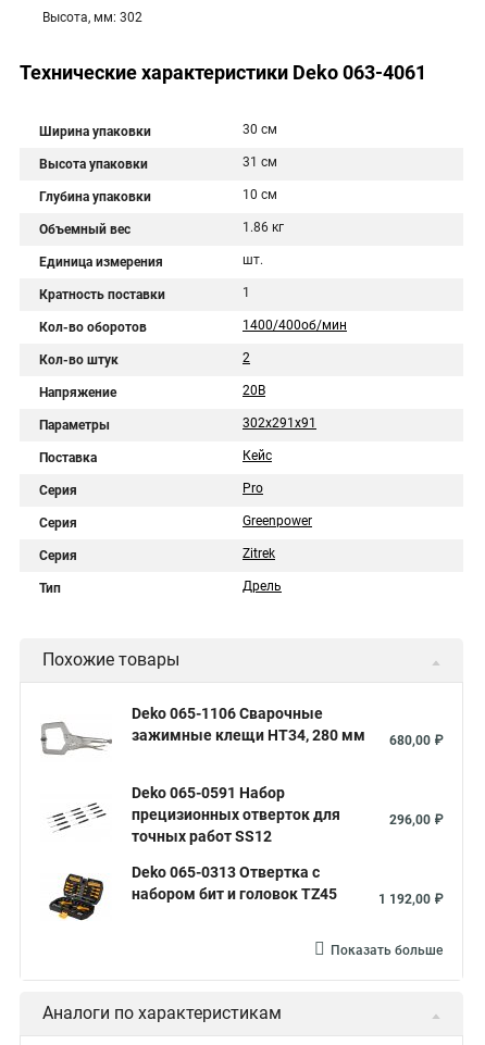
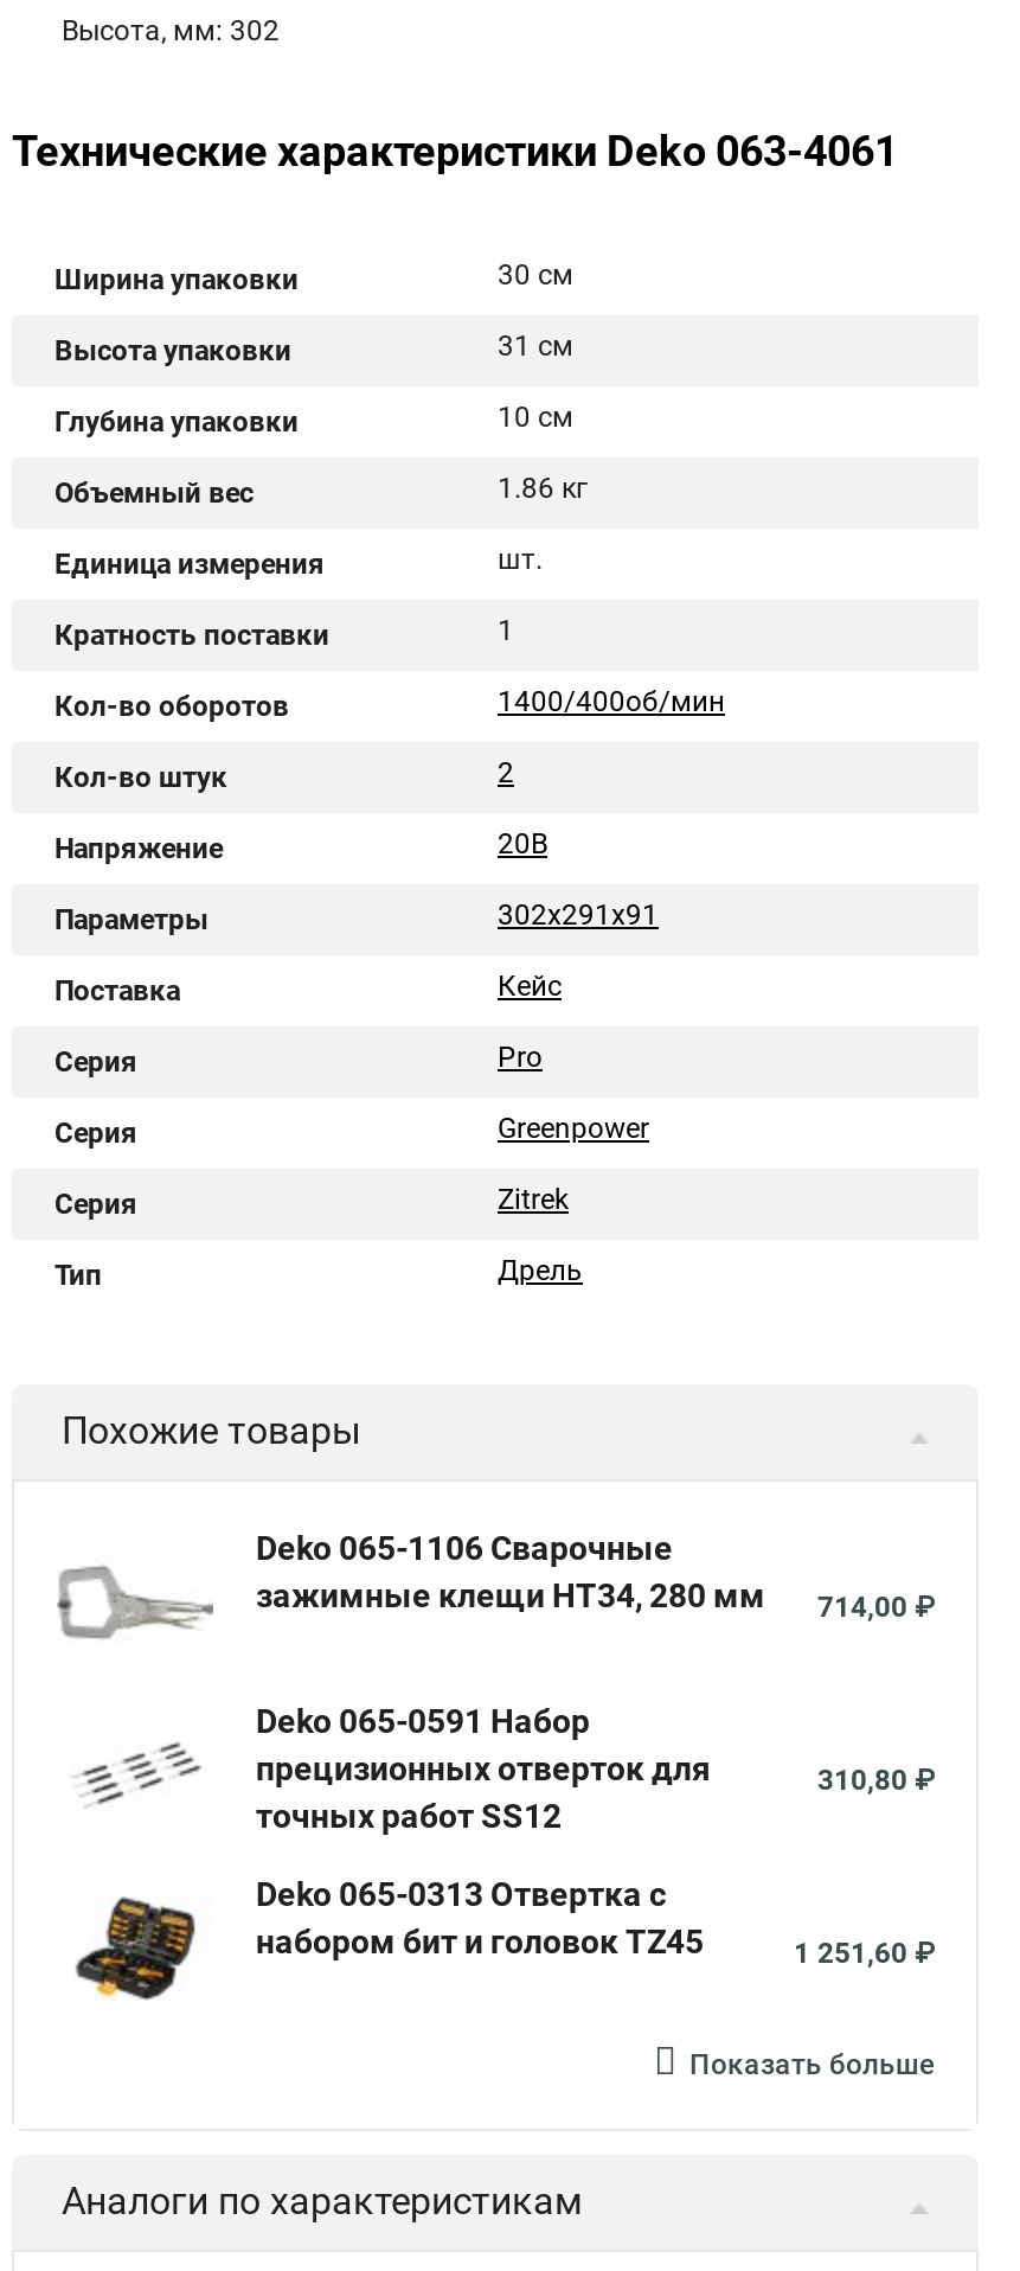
- зажимные клещи HT34, 280 мм 680,00 ₽
+ зажимные клещи HT34, 280 мм 714,00 ₽

- 296,00 ₽
+ 310,80 ₽

- 1 192,00 ₽
+ 1 251,60 ₽
